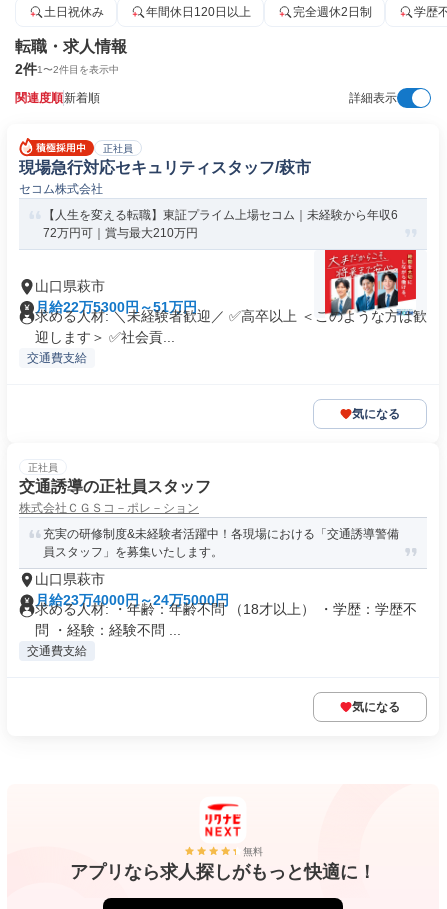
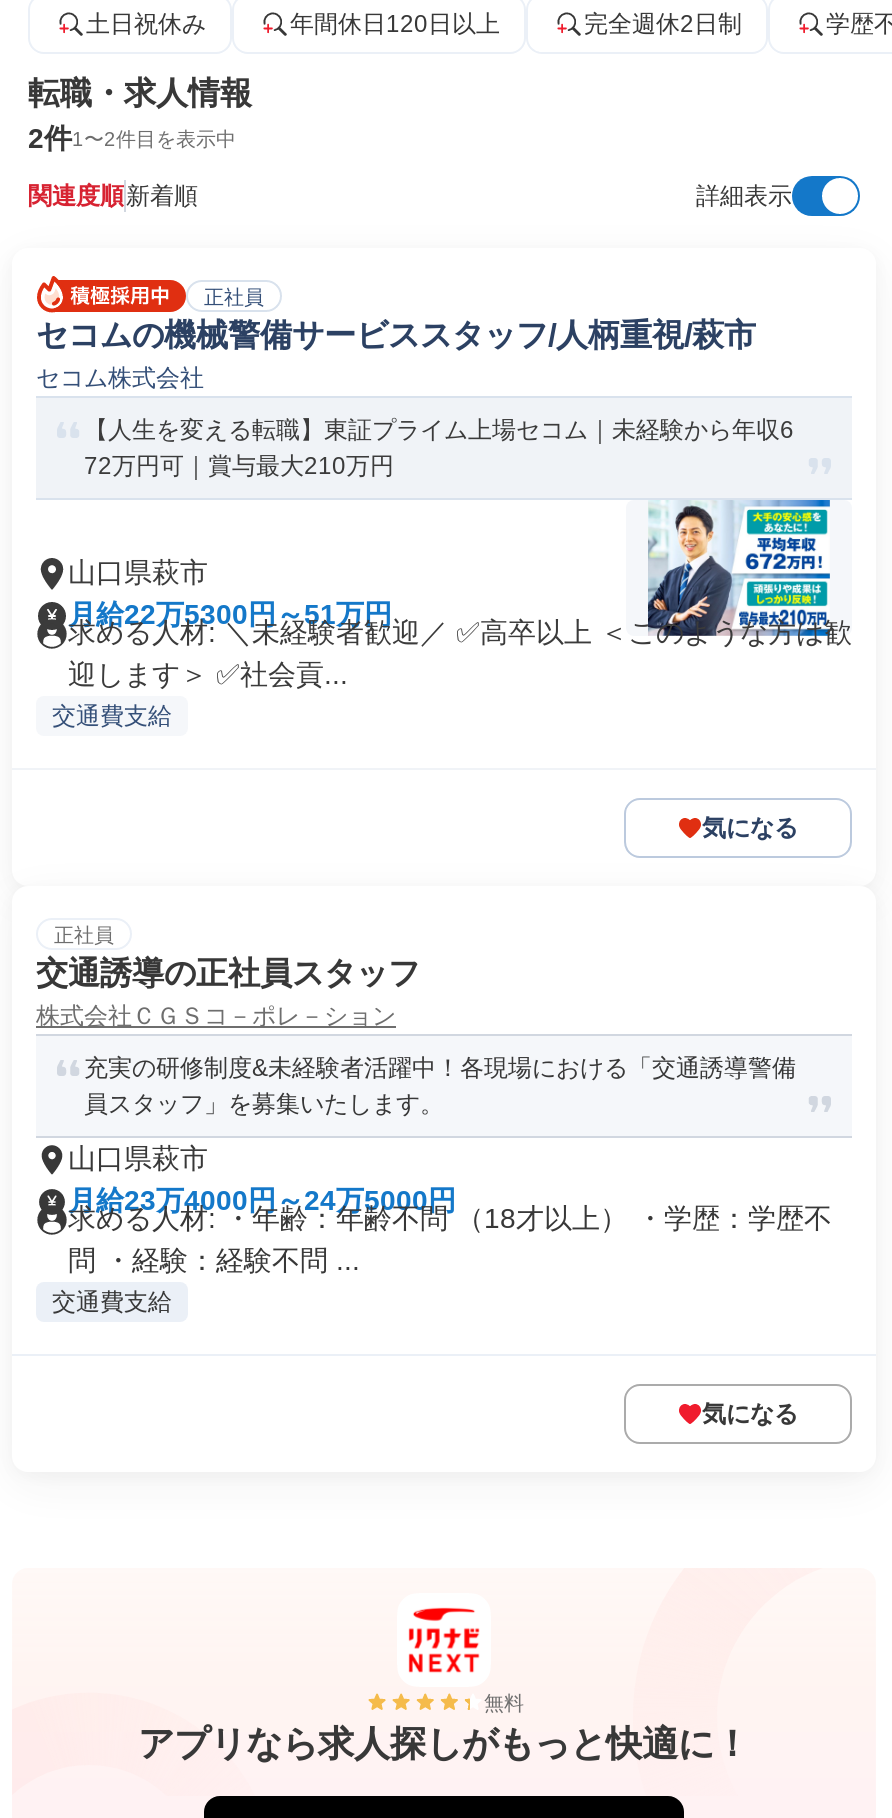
- 現場急行対応セキュリティスタッフ/萩市
+ セコムの機械警備サービススタッフ/人柄重視/萩市

- [image]
+ [image]
